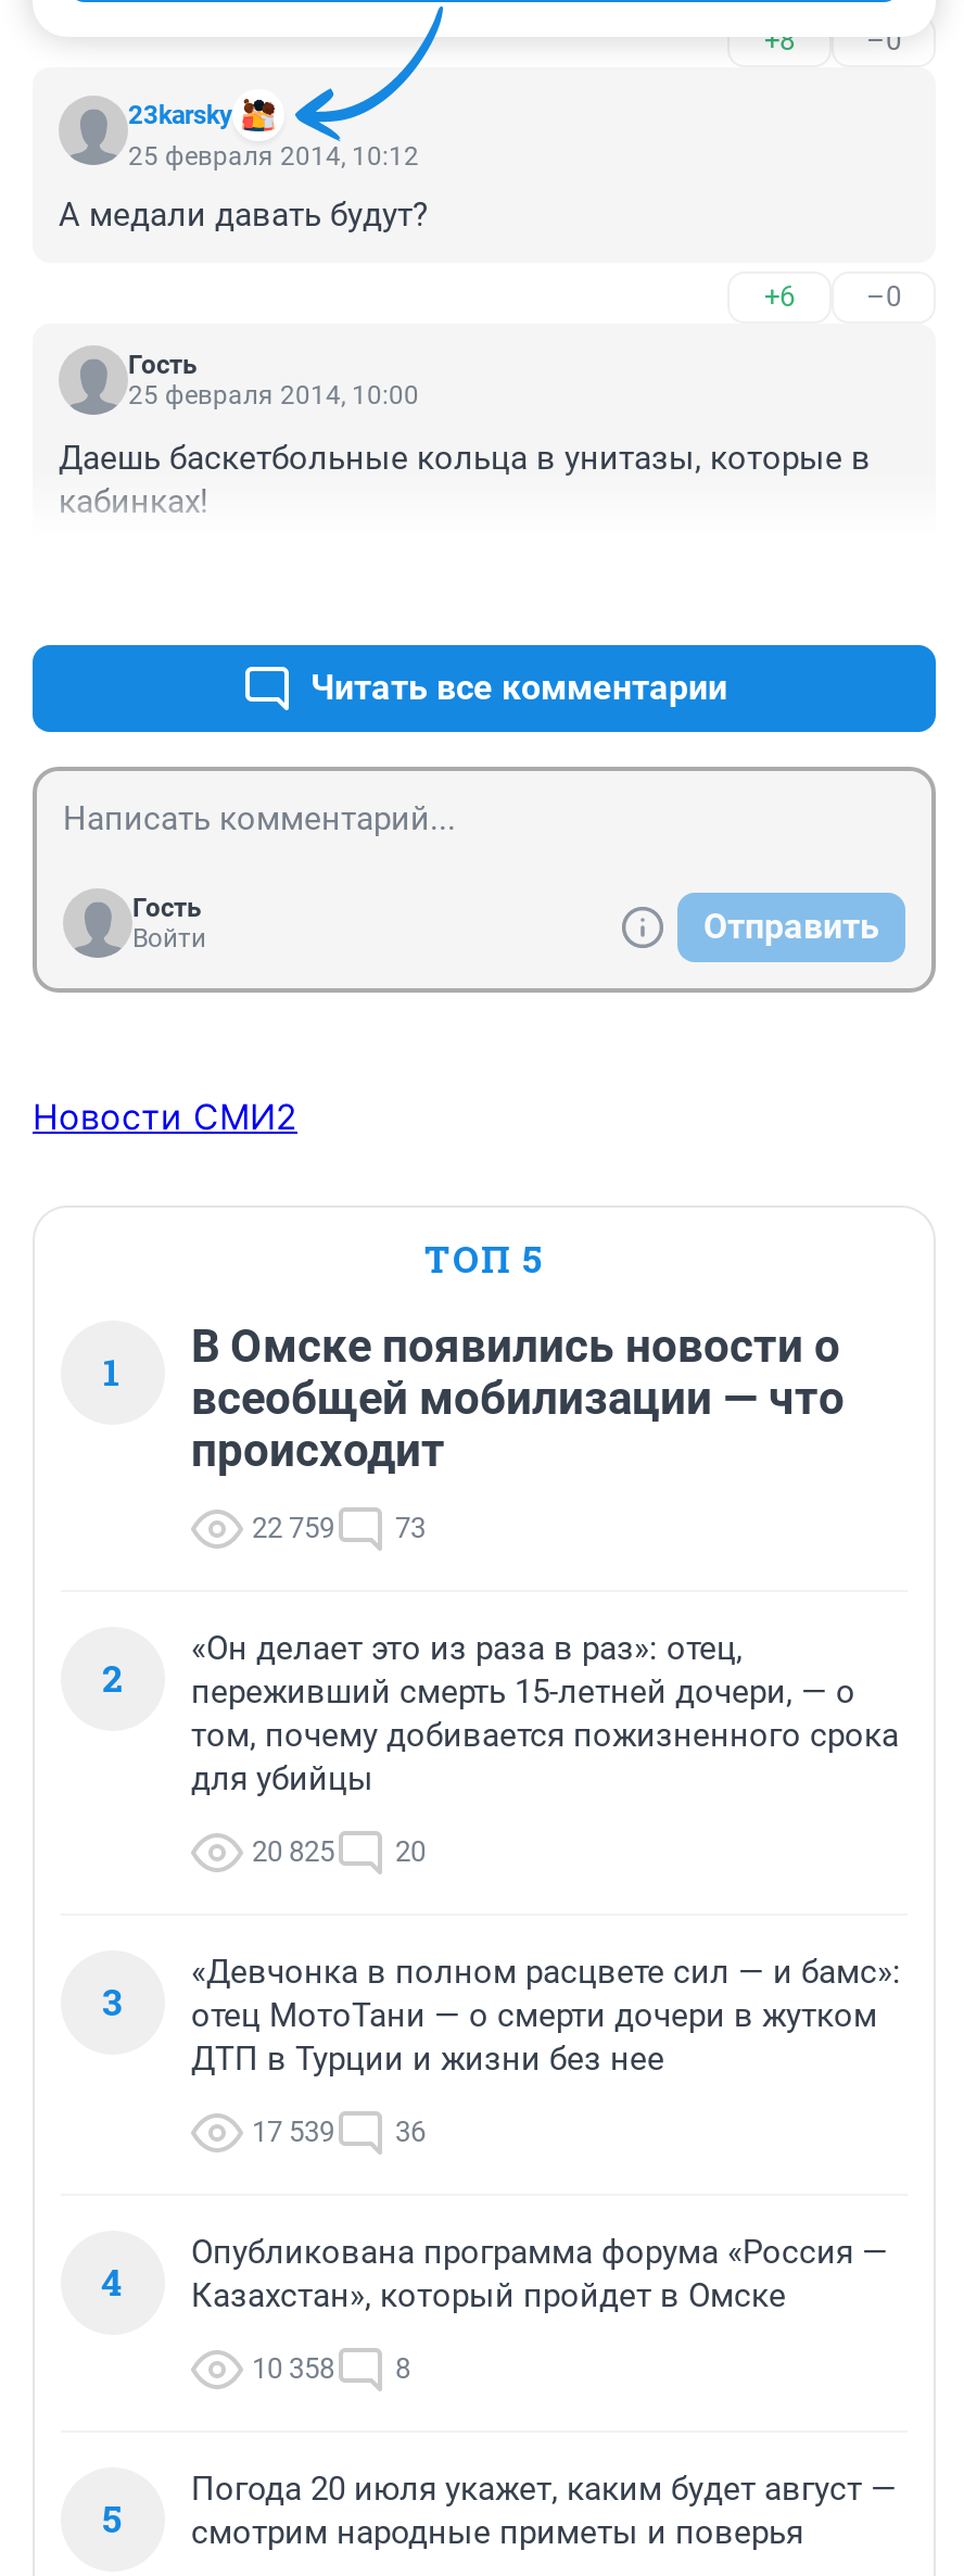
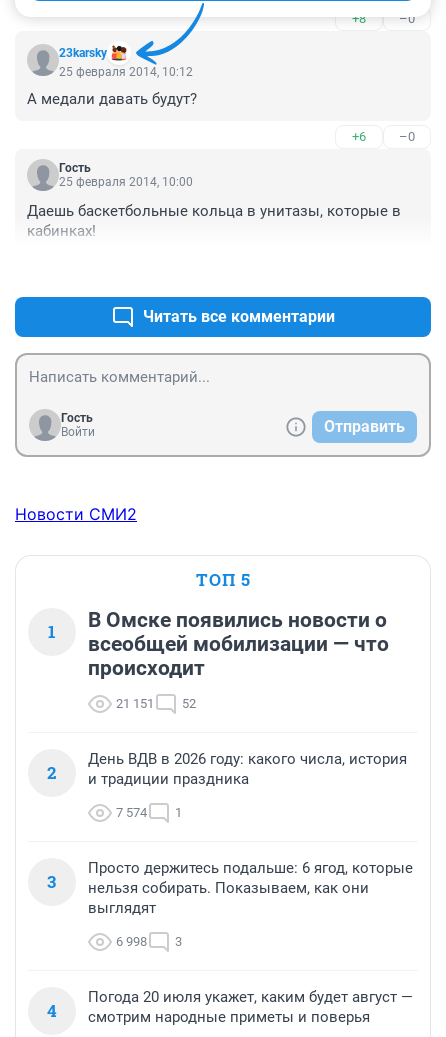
- 22 759
+ 21 151

- 73
+ 52

- «Он делает это из раза в раз»: отец,
- переживший смерть 15-летней дочери, — о
- том, почему добивается пожизненного срока
- для убийцы
+ День ВДВ в 2026 году: какого числа, история
+ и традиции праздника

- 20 825
- 20
+ 7 574
+ 1

- «Девчонка в полном расцвете сил — и бамс»:
- отец МотоТани — о смерти дочери в жутком
- ДТП в Турции и жизни без нее
+ Просто держитесь подальше: 6 ягод, которые
+ нельзя собирать. Показываем, как они
+ выглядят

- 17 539
- 36
+ 6 998
+ 3

- Опубликована программа форума «Россия —
- Казахстан», который пройдет в Омске
- 10 358
- 8
- 5
